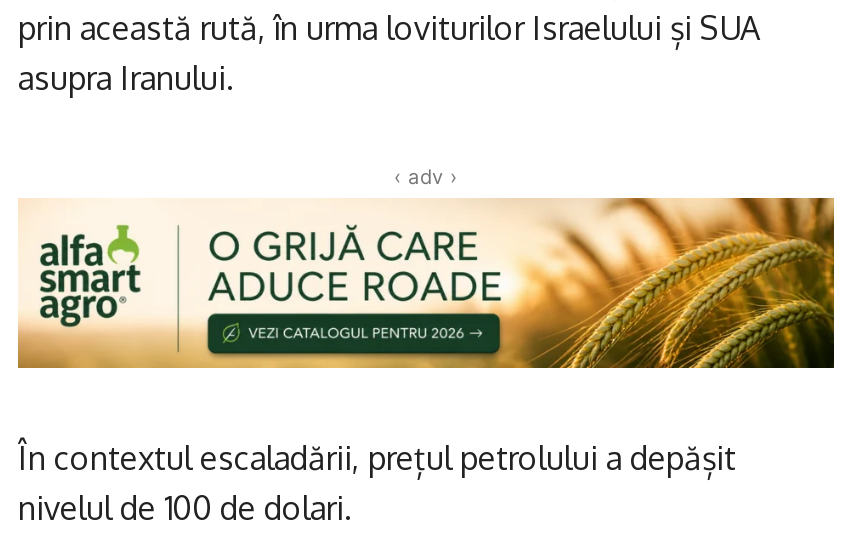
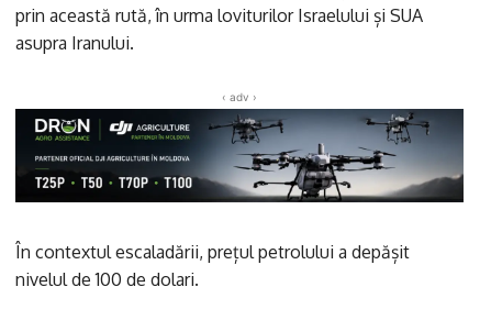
- [image]
+ [image]
